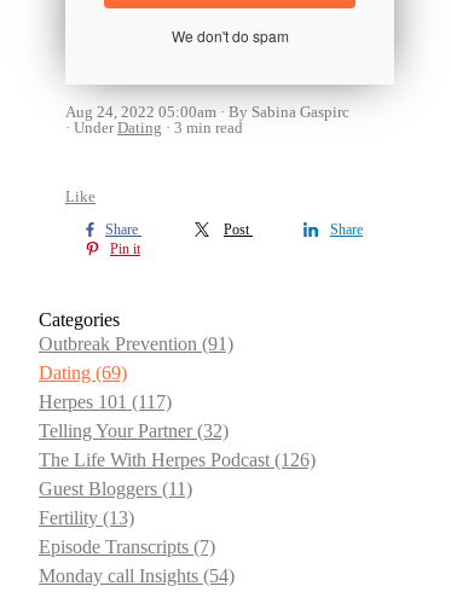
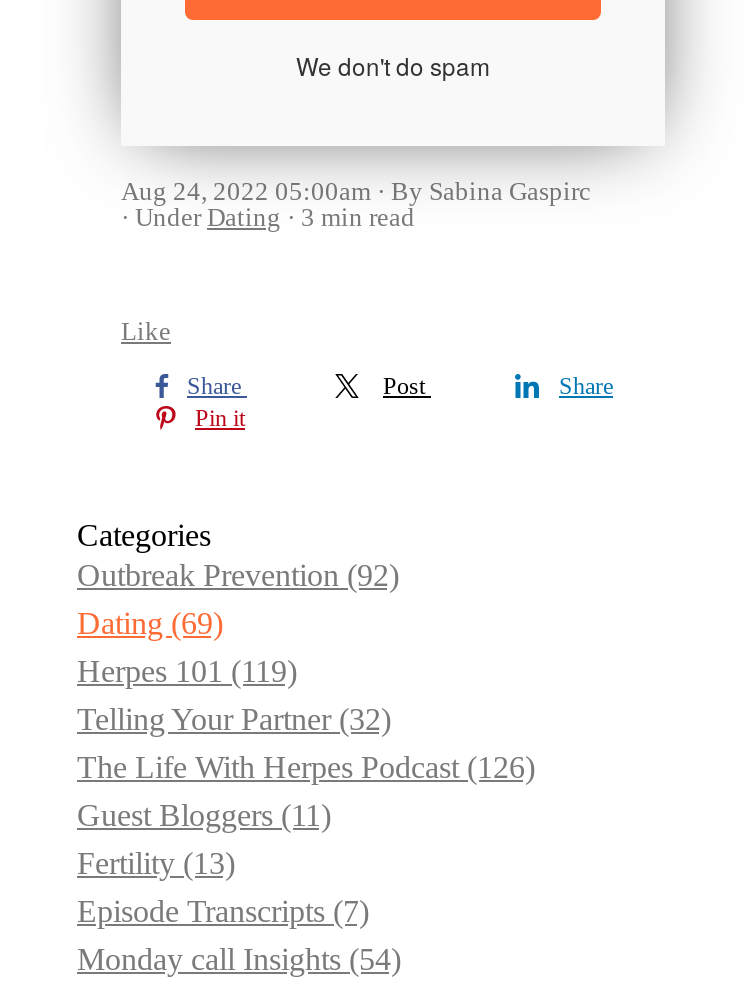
- Outbreak Prevention (91)
+ Outbreak Prevention (92)

- Herpes 101 (117)
+ Herpes 101 (119)
